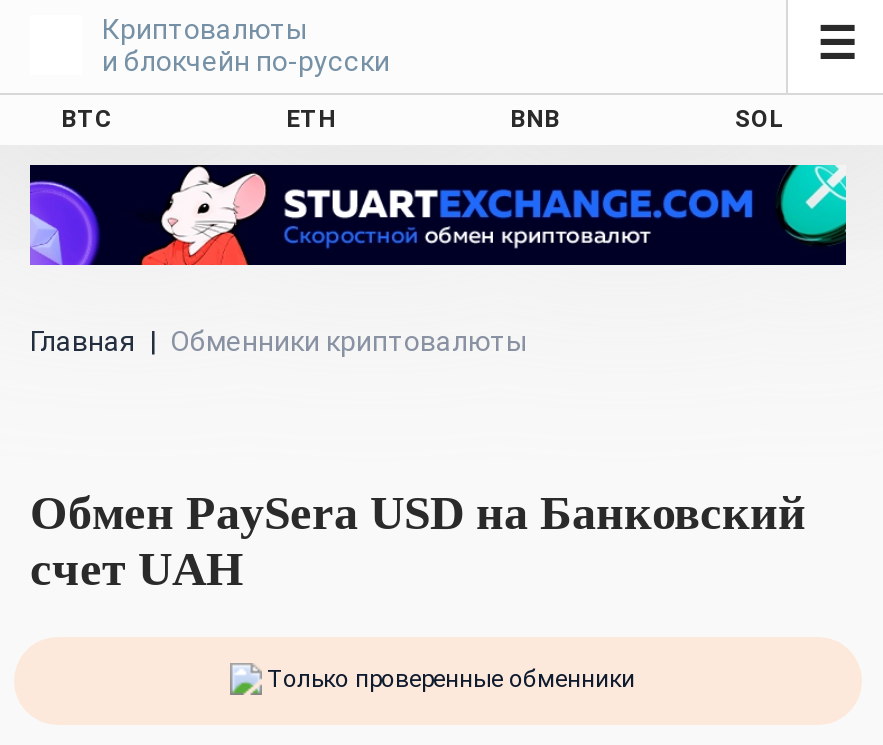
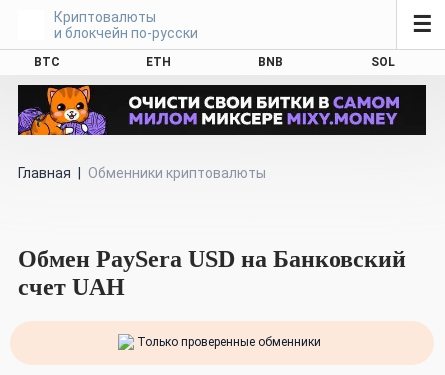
- [image]
+ [image]
